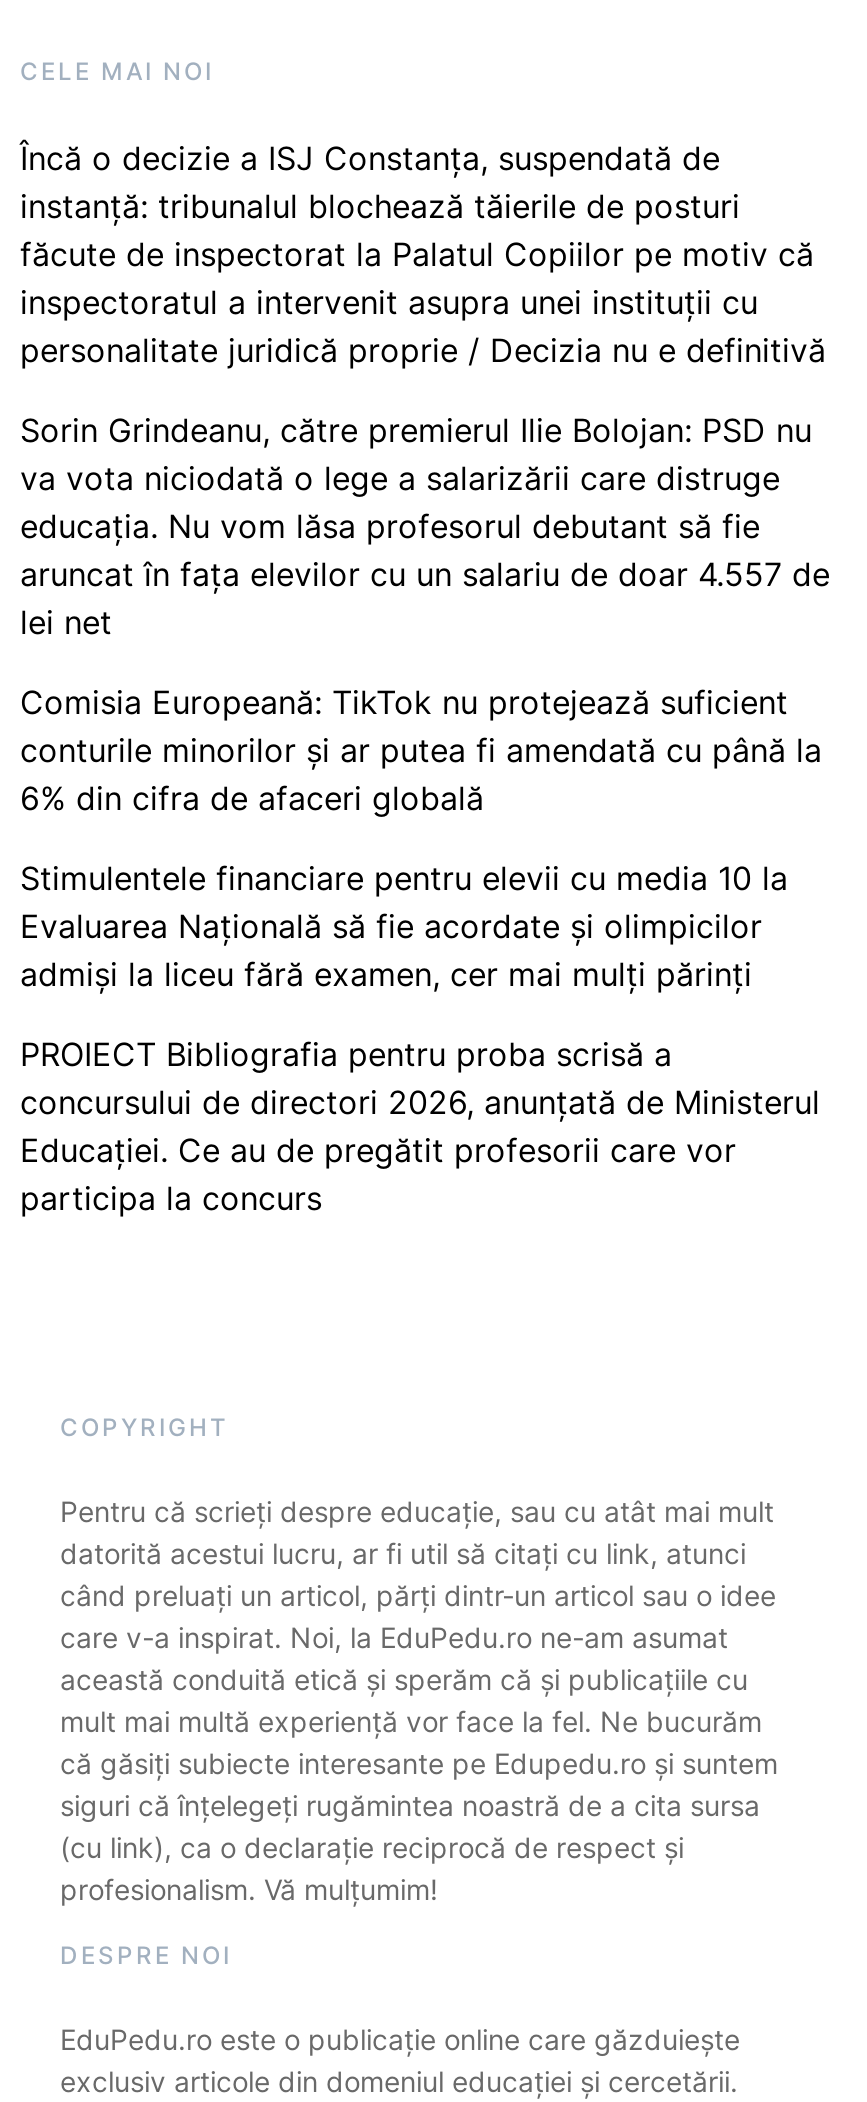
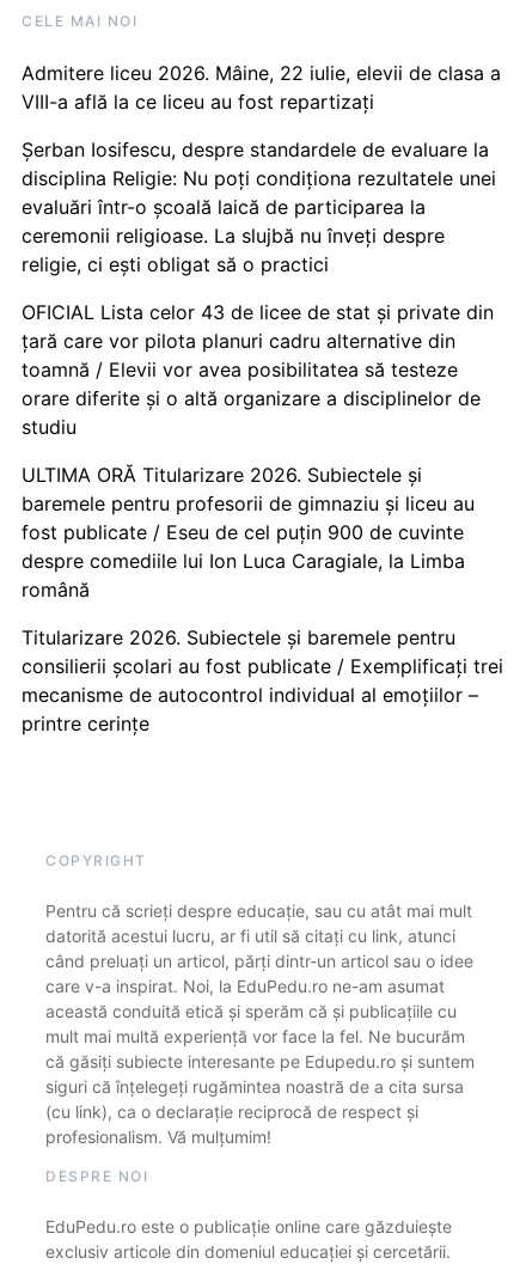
- Încă o decizie a ISJ Constanța, suspendată de
- instanță: tribunalul blochează tăierile de posturi
- făcute de inspectorat la Palatul Copiilor pe motiv că
- inspectoratul a intervenit asupra unei instituții cu
- personalitate juridică proprie / Decizia nu e definitivă
+ Admitere liceu 2026. Mâine, 22 iulie, elevii de clasa a
+ VIII-a află la ce liceu au fost repartizați

- Sorin Grindeanu, către premierul Ilie Bolojan: PSD nu
- va vota niciodată o lege a salarizării care distruge
- educația. Nu vom lăsa profesorul debutant să fie
- aruncat în fața elevilor cu un salariu de doar 4.557 de
- lei net
+ Șerban Iosifescu, despre standardele de evaluare la
+ disciplina Religie: Nu poți condiționa rezultatele unei
+ evaluări într-o școală laică de participarea la
+ ceremonii religioase. La slujbă nu înveți despre
+ religie, ci ești obligat să o practici

- Comisia Europeană: TikTok nu protejează suficient
- conturile minorilor și ar putea fi amendată cu până la
- 6% din cifra de afaceri globală
+ OFICIAL Lista celor 43 de licee de stat și private din
+ țară care vor pilota planuri cadru alternative din
+ toamnă / Elevii vor avea posibilitatea să testeze
+ orare diferite și o altă organizare a disciplinelor de
+ studiu

- Stimulentele financiare pentru elevii cu media 10 la
- Evaluarea Națională să fie acordate și olimpicilor
- admiși la liceu fără examen, cer mai mulți părinți
+ ULTIMA ORĂ Titularizare 2026. Subiectele și
+ baremele pentru profesorii de gimnaziu și liceu au
+ fost publicate / Eseu de cel puțin 900 de cuvinte
+ despre comediile lui Ion Luca Caragiale, la Limba
+ română

- PROIECT Bibliografia pentru proba scrisă a
- concursului de directori 2026, anunțată de Ministerul
- Educației. Ce au de pregătit profesorii care vor
- participa la concurs
+ Titularizare 2026. Subiectele și baremele pentru
+ consilierii școlari au fost publicate / Exemplificați trei
+ mecanisme de autocontrol individual al emoțiilor –
+ printre cerințe
